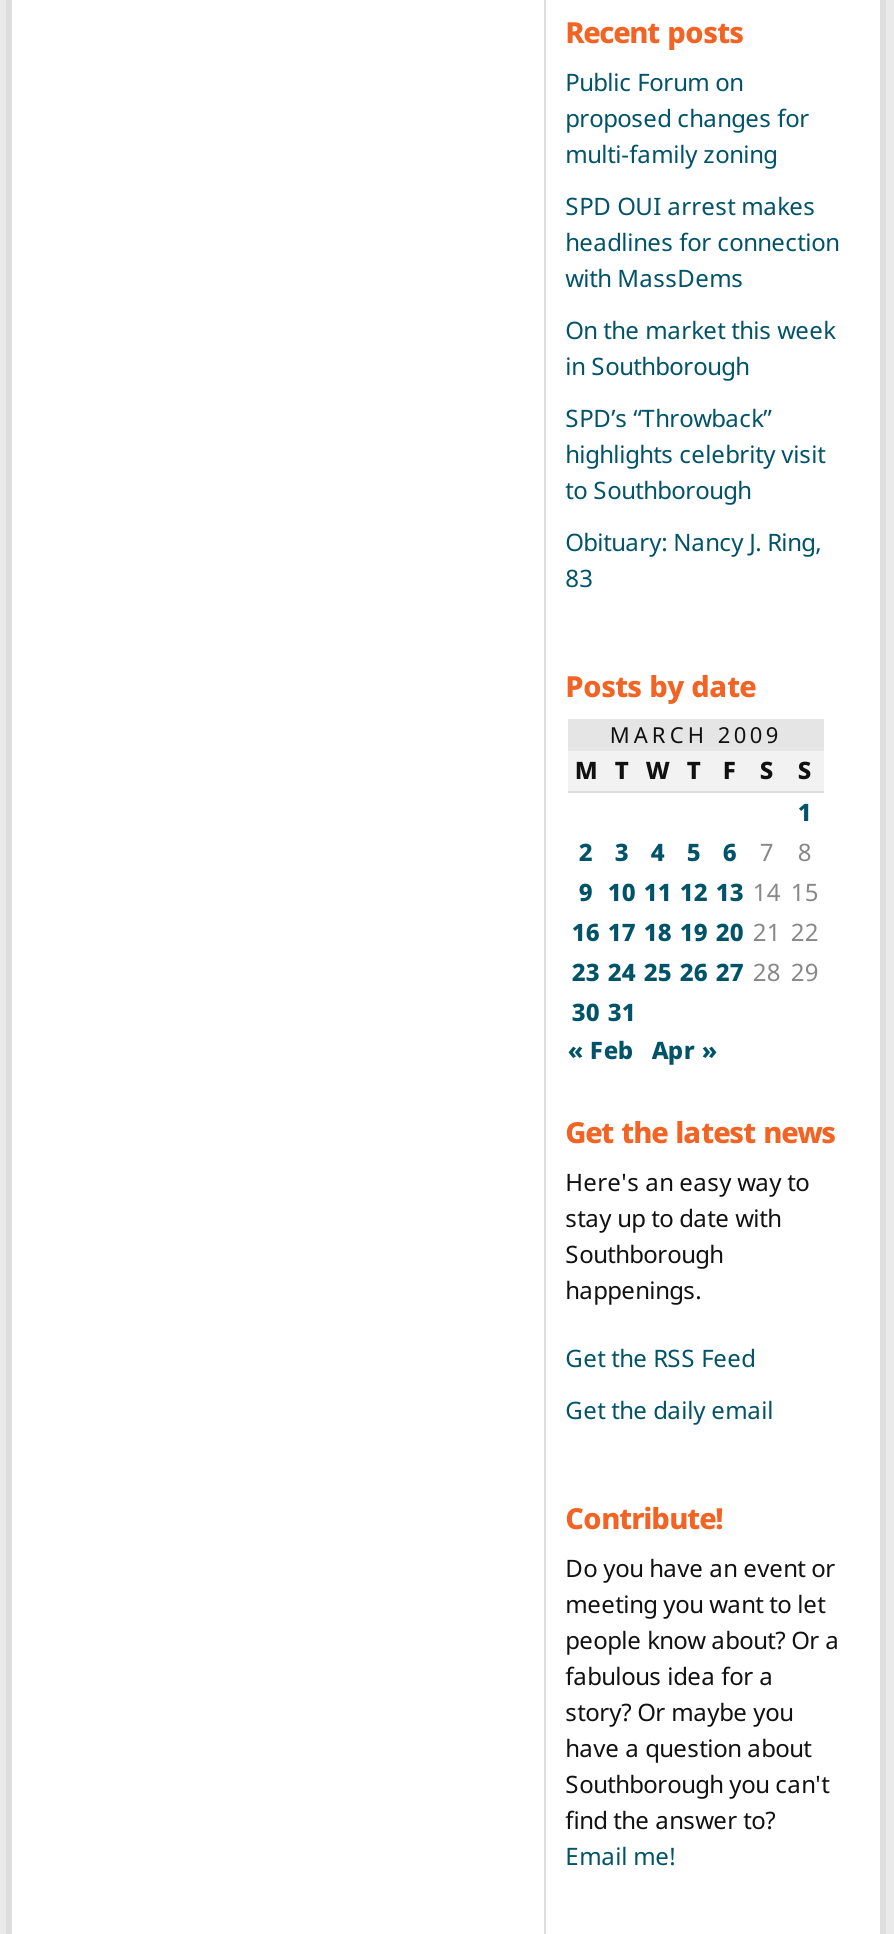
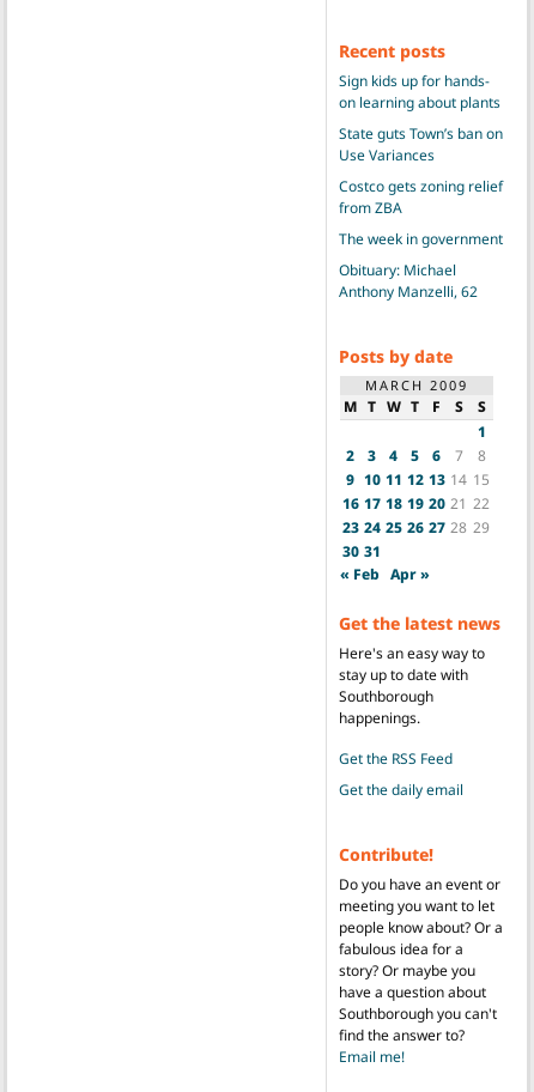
- Public Forum on
- proposed changes for
- multi-family zoning
+ Sign kids up for hands-
+ on learning about plants

- SPD OUI arrest makes
- headlines for connection
- with MassDems
+ State guts Town’s ban on
+ Use Variances

- On the market this week
- in Southborough
+ Costco gets zoning relief
+ from ZBA

- SPD’s “Throwback”
- highlights celebrity visit
- to Southborough
+ The week in government

- Obituary: Nancy J. Ring,
- 83
+ Obituary: Michael
+ Anthony Manzelli, 62
